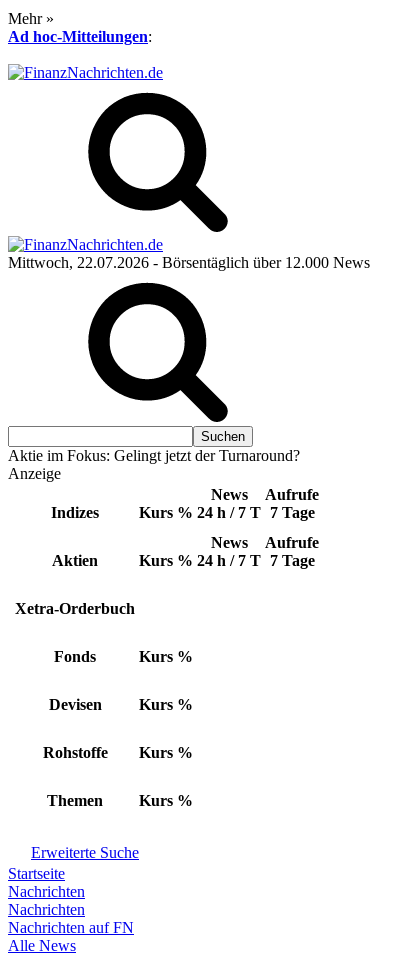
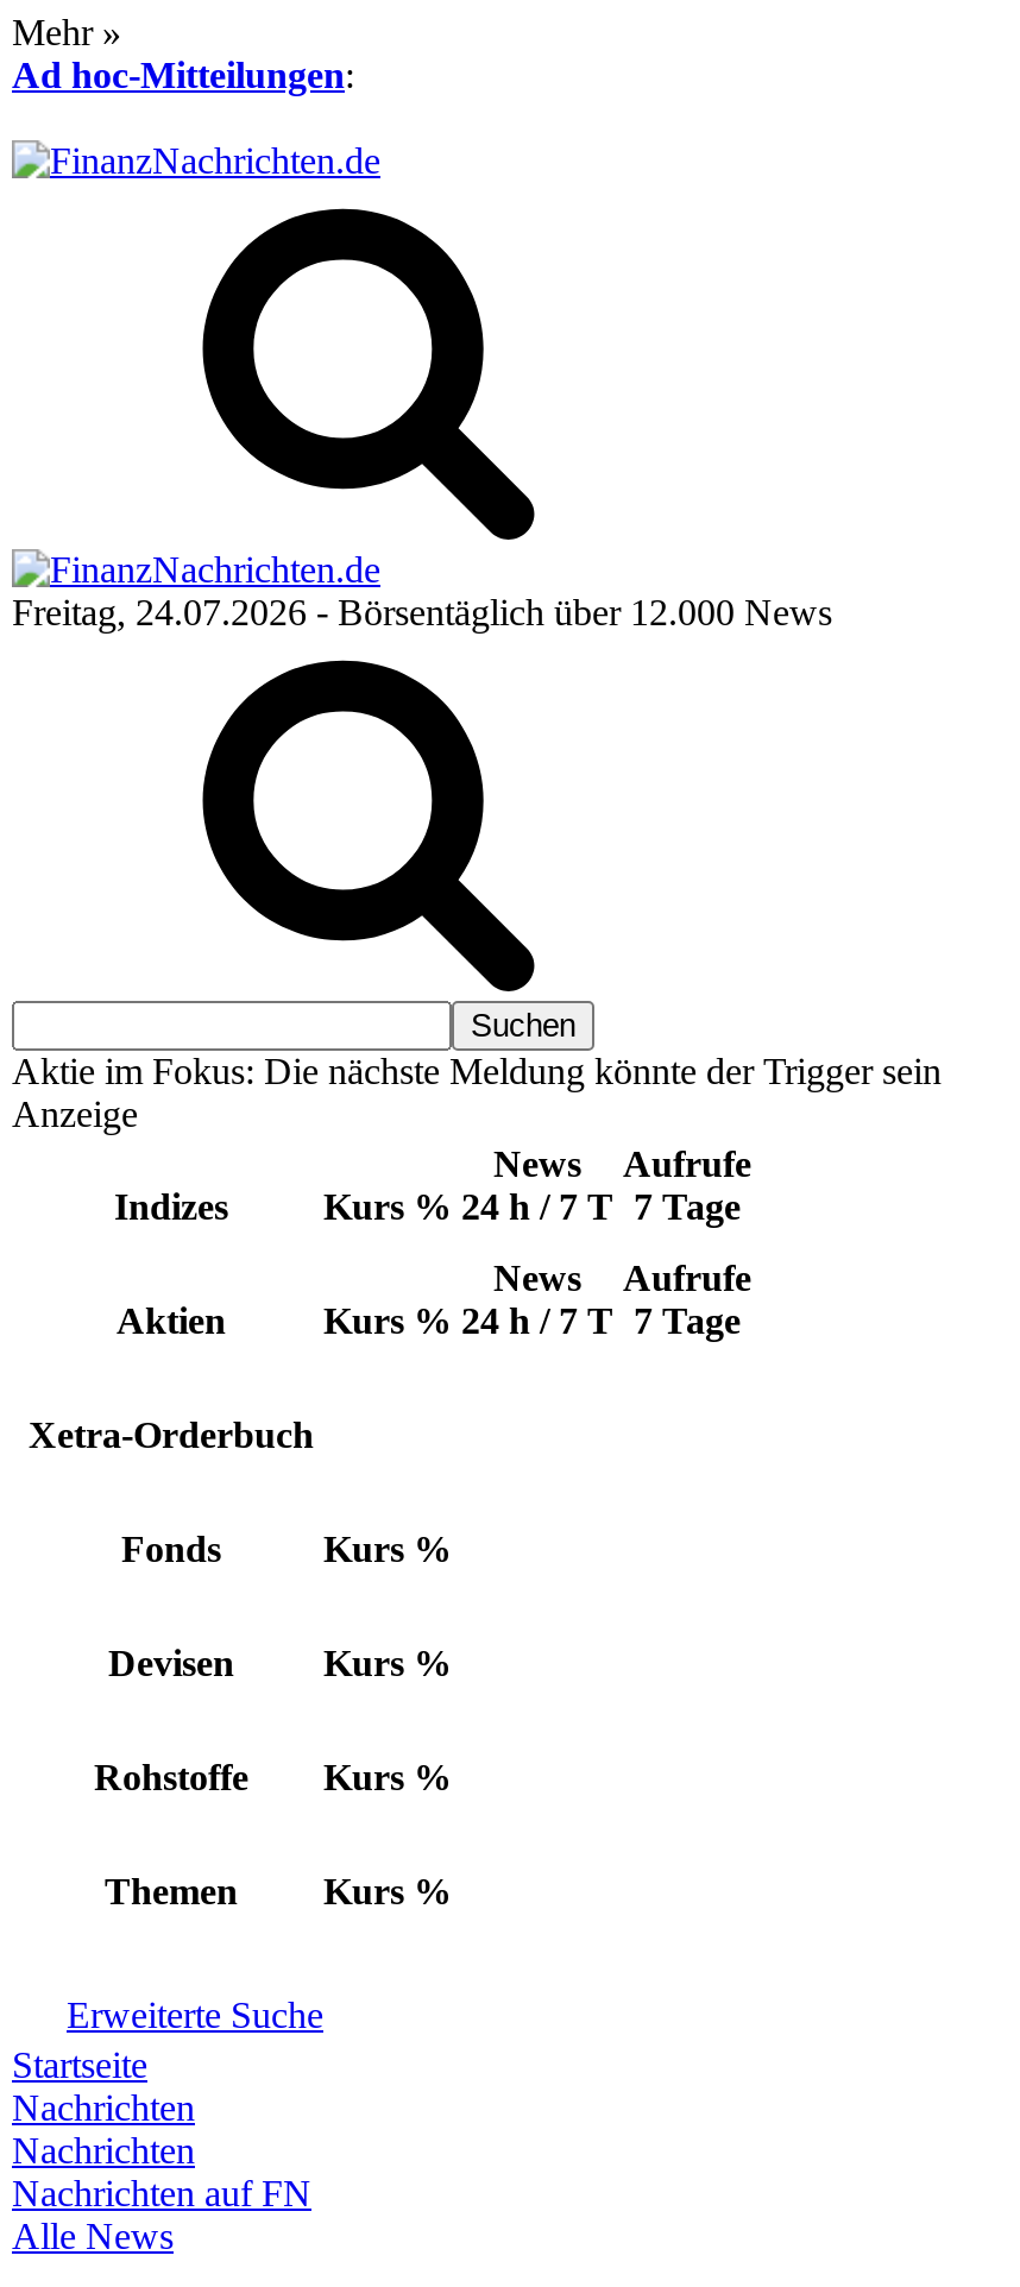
- Mittwoch, 22.07.2026 - Börsentäglich über 12.000 News
+ Freitag, 24.07.2026 - Börsentäglich über 12.000 News

- Aktie im Fokus: Gelingt jetzt der Turnaround?
+ Aktie im Fokus: Die nächste Meldung könnte der Trigger sein
